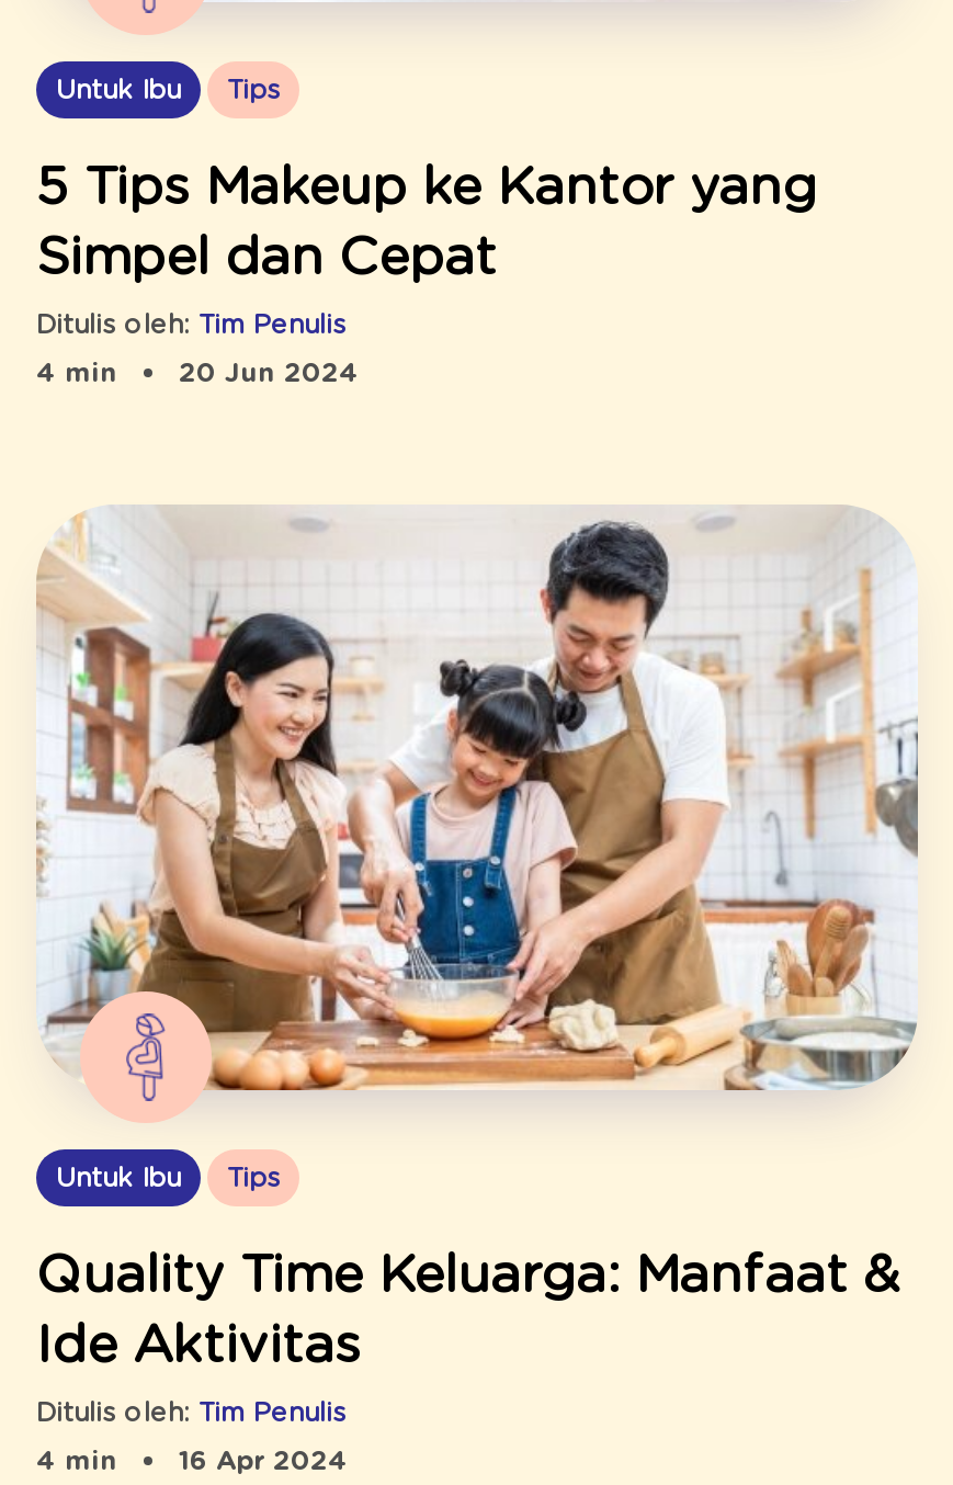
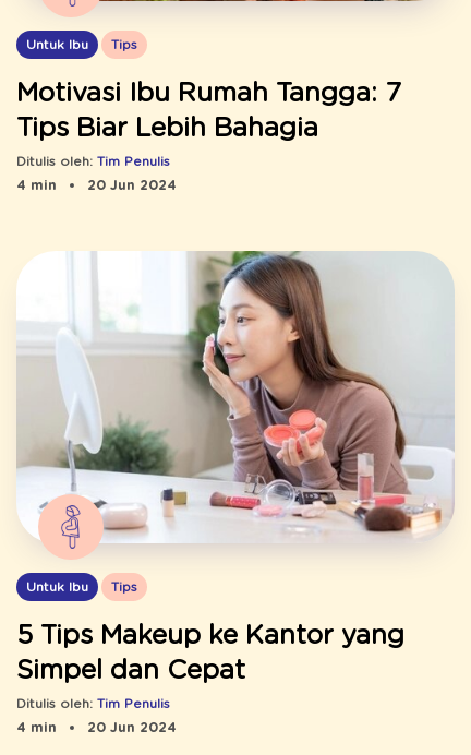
+ Motivasi Ibu Rumah Tangga: 7
+ Tips Biar Lebih Bahagia

moved down: 5 Tips Makeup ke Kantor yang | Simpel dan Cepat

- [image]
+ [image]

- Quality Time Keluarga: Manfaat &
- Ide Aktivitas

- 4 min 16 Apr 2024
+ 4 min 20 Jun 2024
